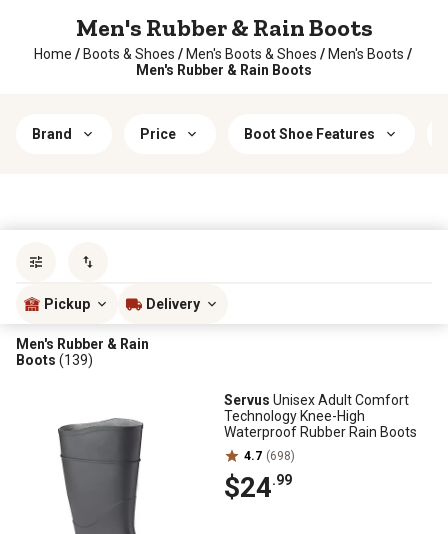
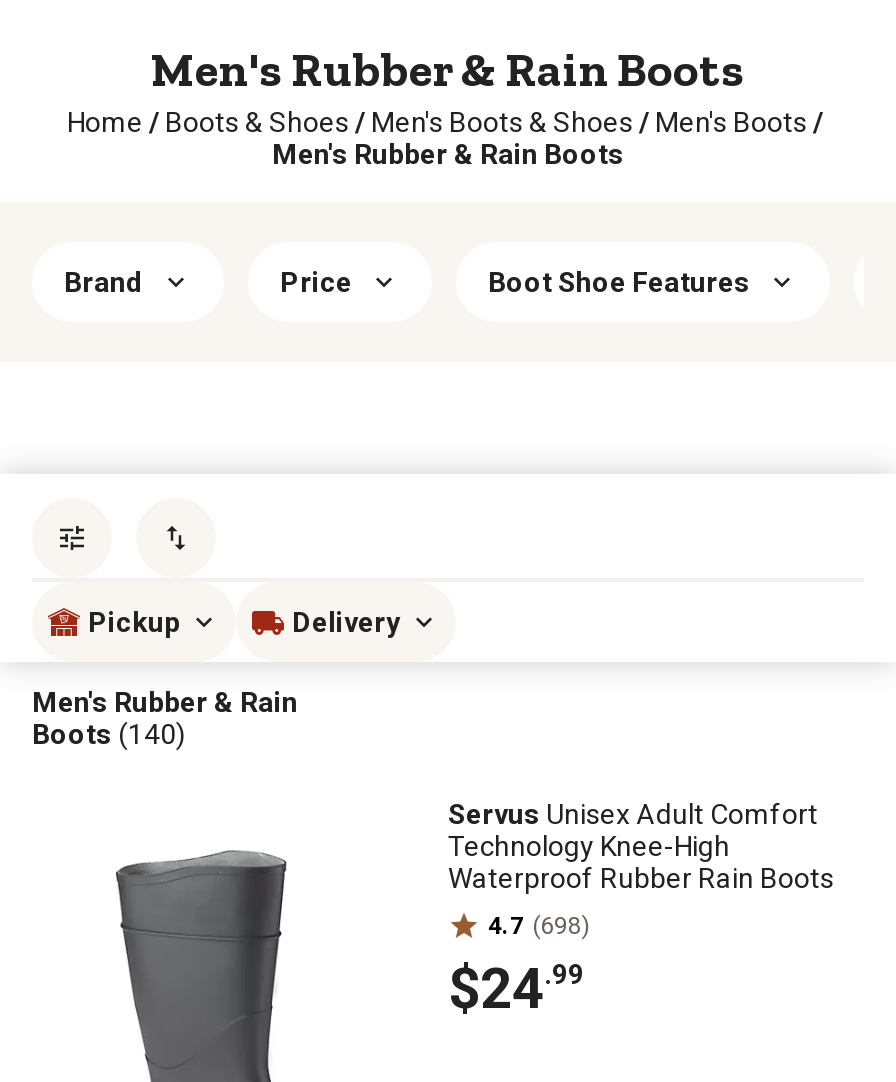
- Boots (139)
+ Boots (140)
